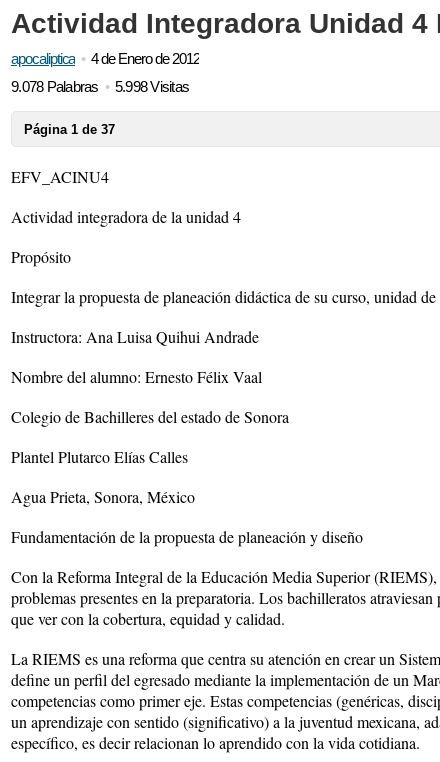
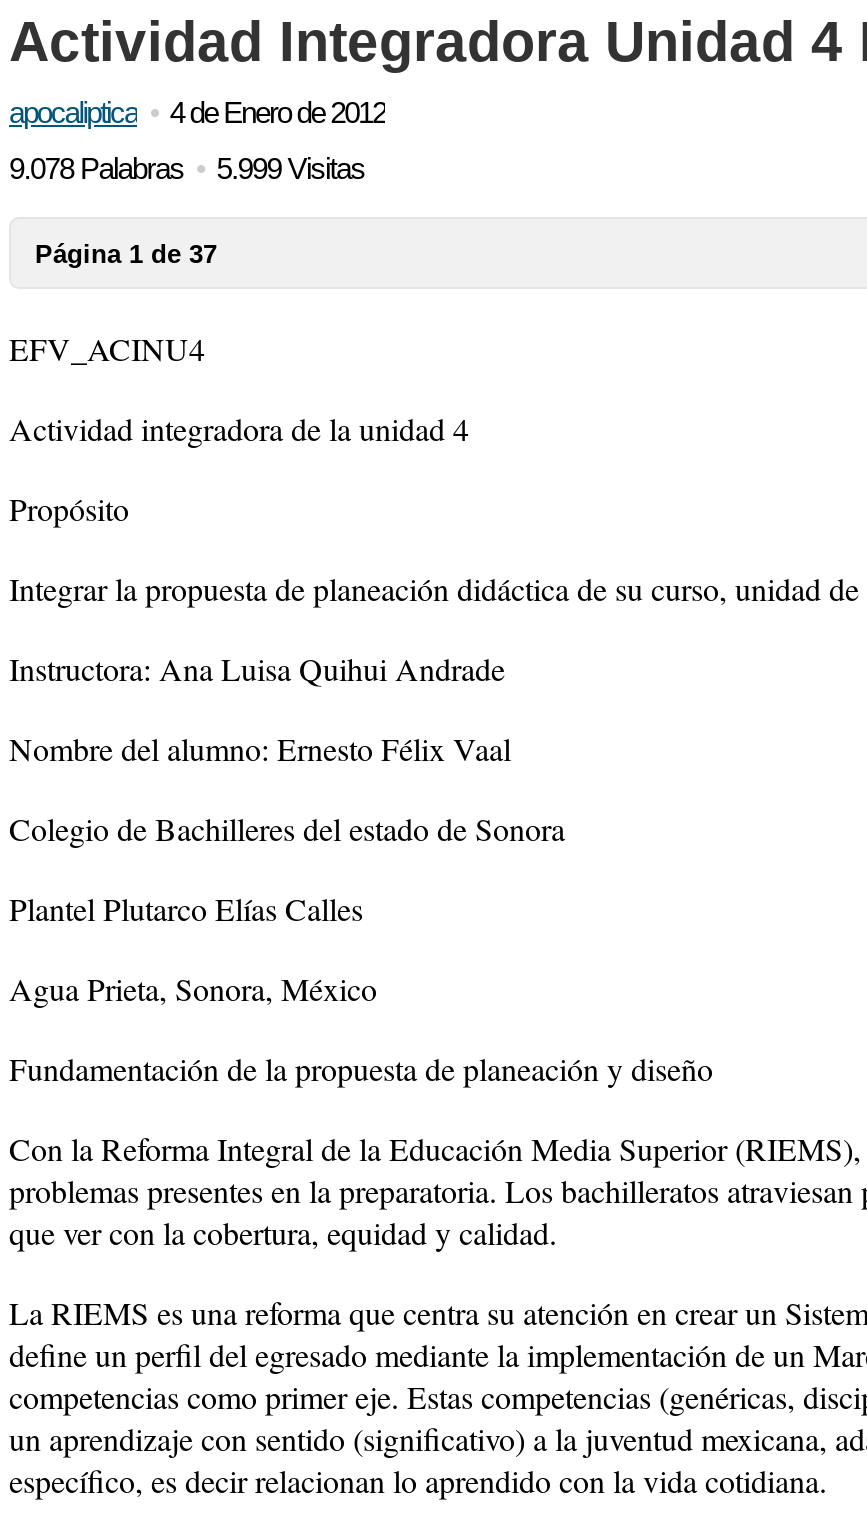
- 9.078 Palabras 5.998 Visitas
+ 9.078 Palabras 5.999 Visitas
